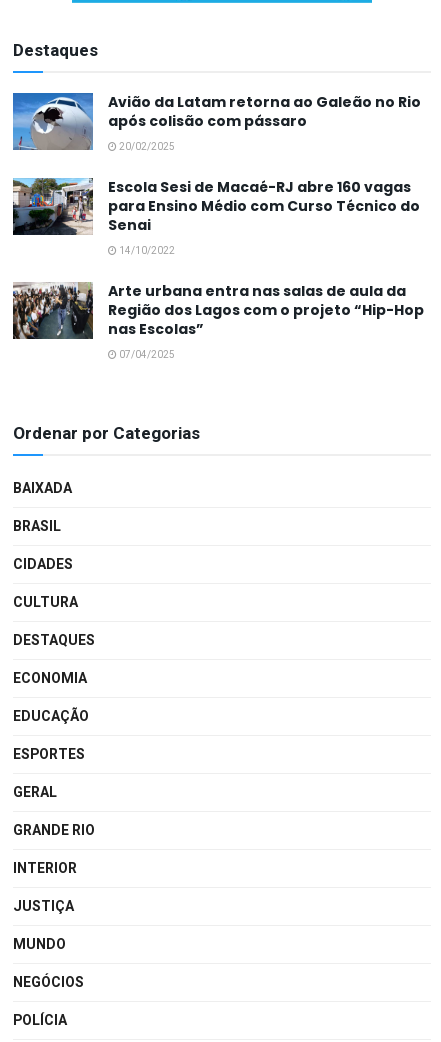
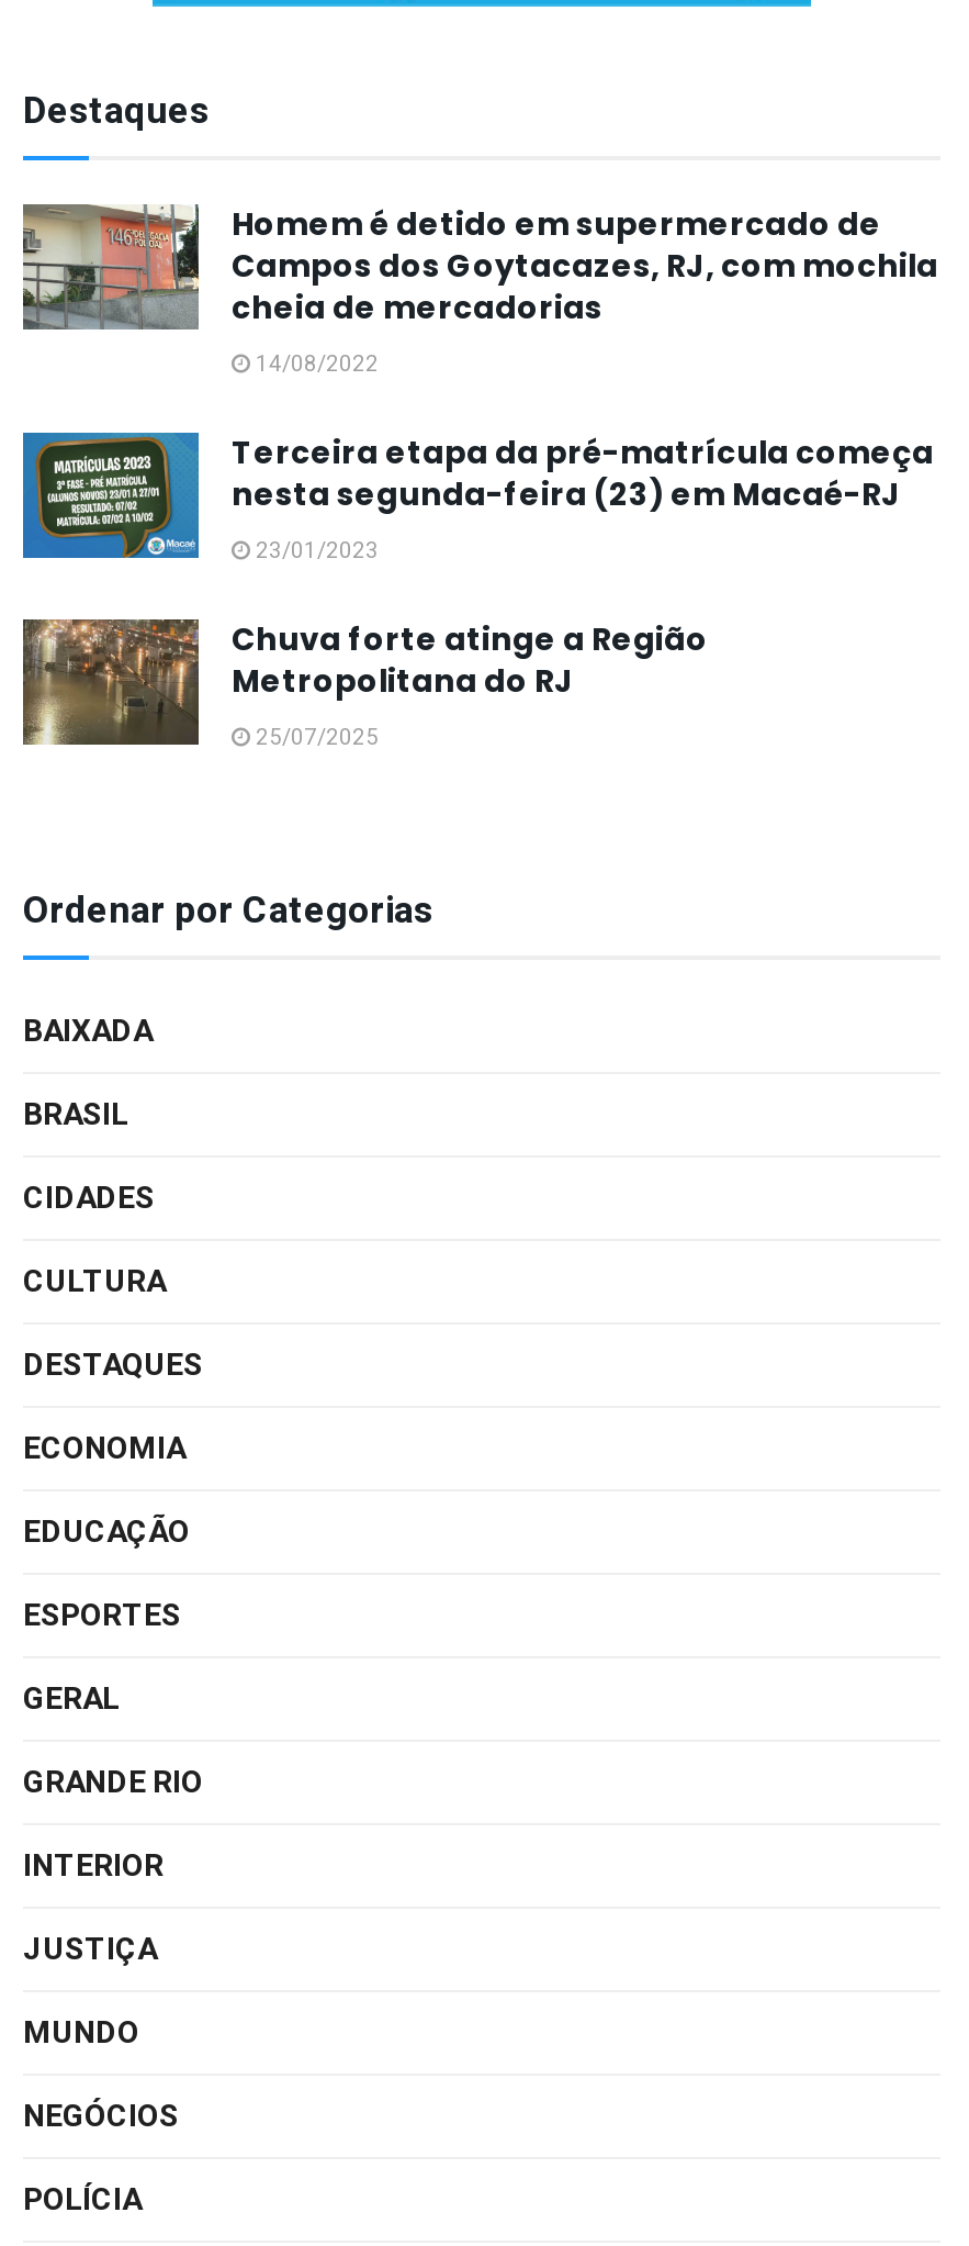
- [image]
- Avião da Latam retorna ao Galeão no Rio
- após colisão com pássaro
- 20/02/2025
+ [image]
+ Homem é detido em supermercado de
+ Campos dos Goytacazes, RJ, com mochila
+ cheia de mercadorias
+ 14/08/2022

- [image]
- Escola Sesi de Macaé-RJ abre 160 vagas
- para Ensino Médio com Curso Técnico do
- Senai
- 14/10/2022
+ [image]
+ Terceira etapa da pré-matrícula começa
+ nesta segunda-feira (23) em Macaé-RJ
+ 23/01/2023

- [image]
- Arte urbana entra nas salas de aula da
- Região dos Lagos com o projeto “Hip-Hop
- nas Escolas”
- 07/04/2025
+ [image]
+ Chuva forte atinge a Região
+ Metropolitana do RJ
+ 25/07/2025
